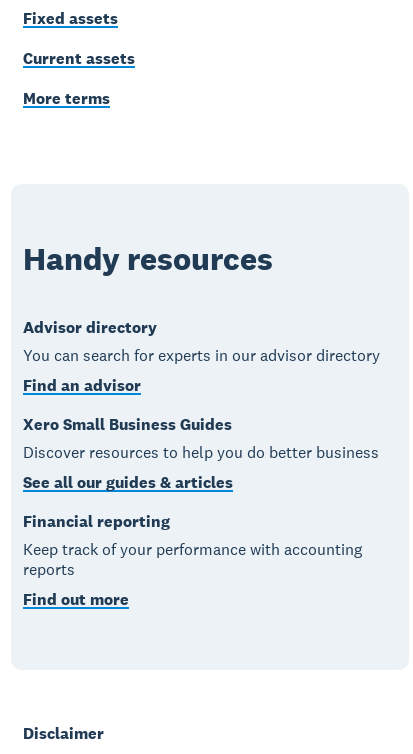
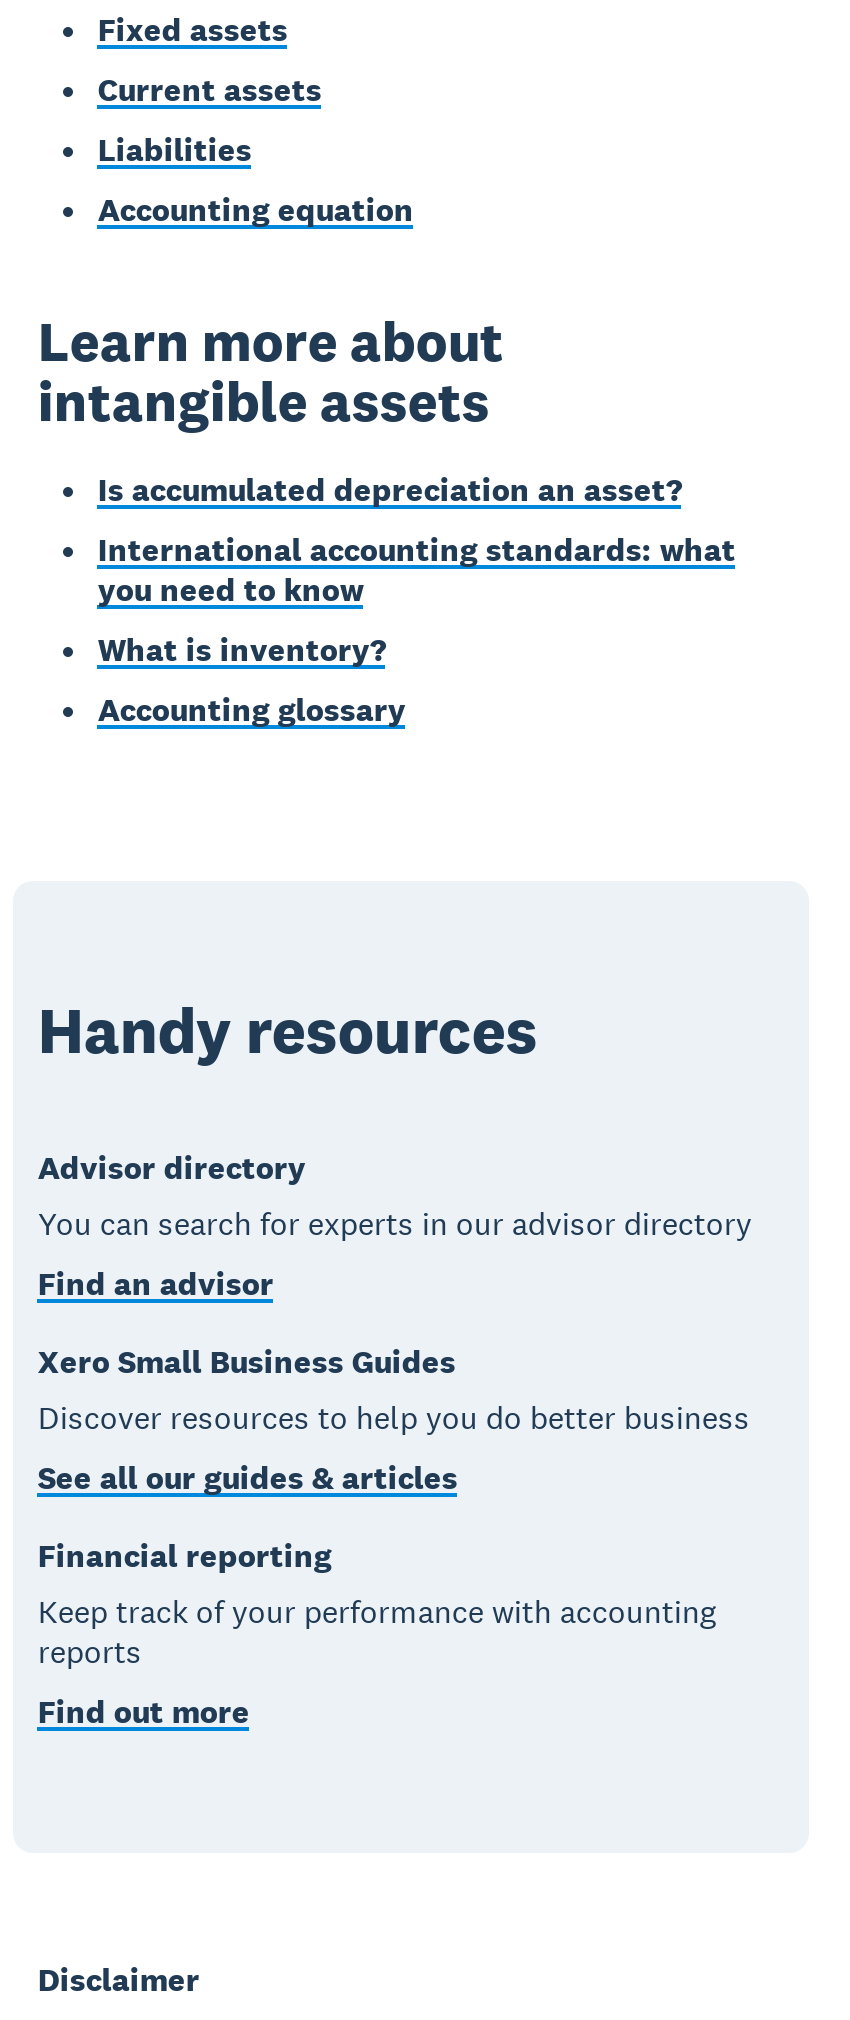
- More terms
+ Liabilities
+ Accounting equation
+ Learn more about
+ intangible assets
+ Is accumulated depreciation an asset?
+ International accounting standards: what
+ you need to know
+ What is inventory?
+ Accounting glossary
